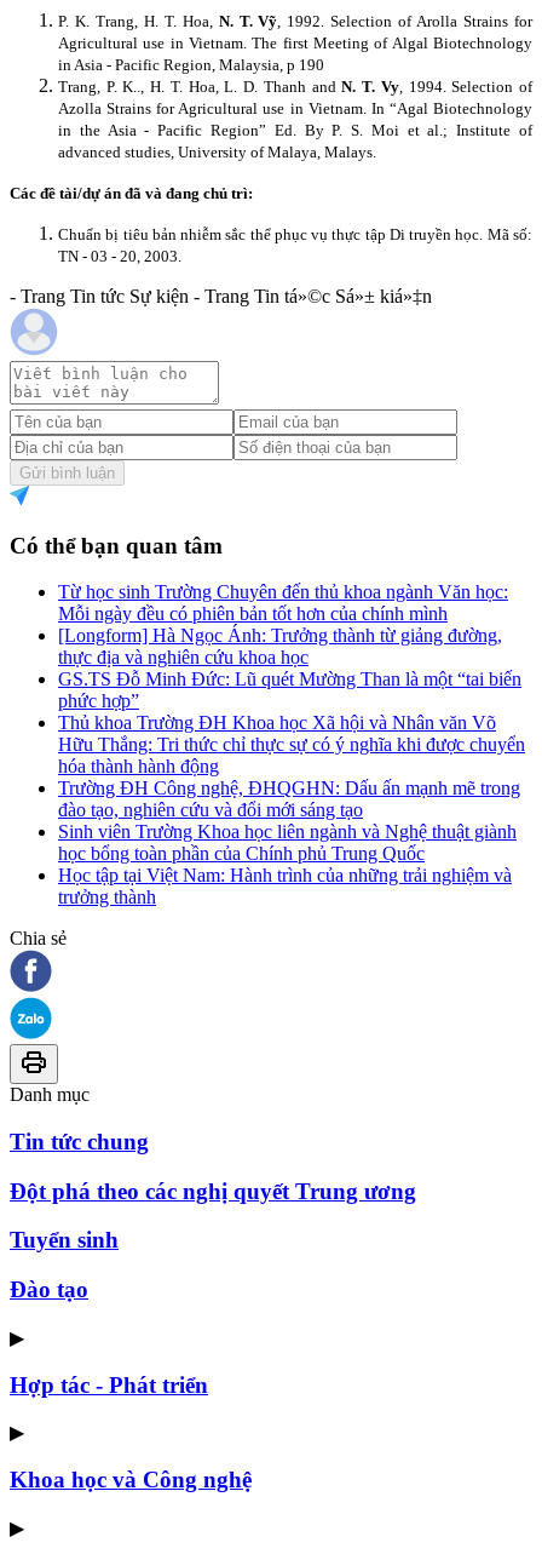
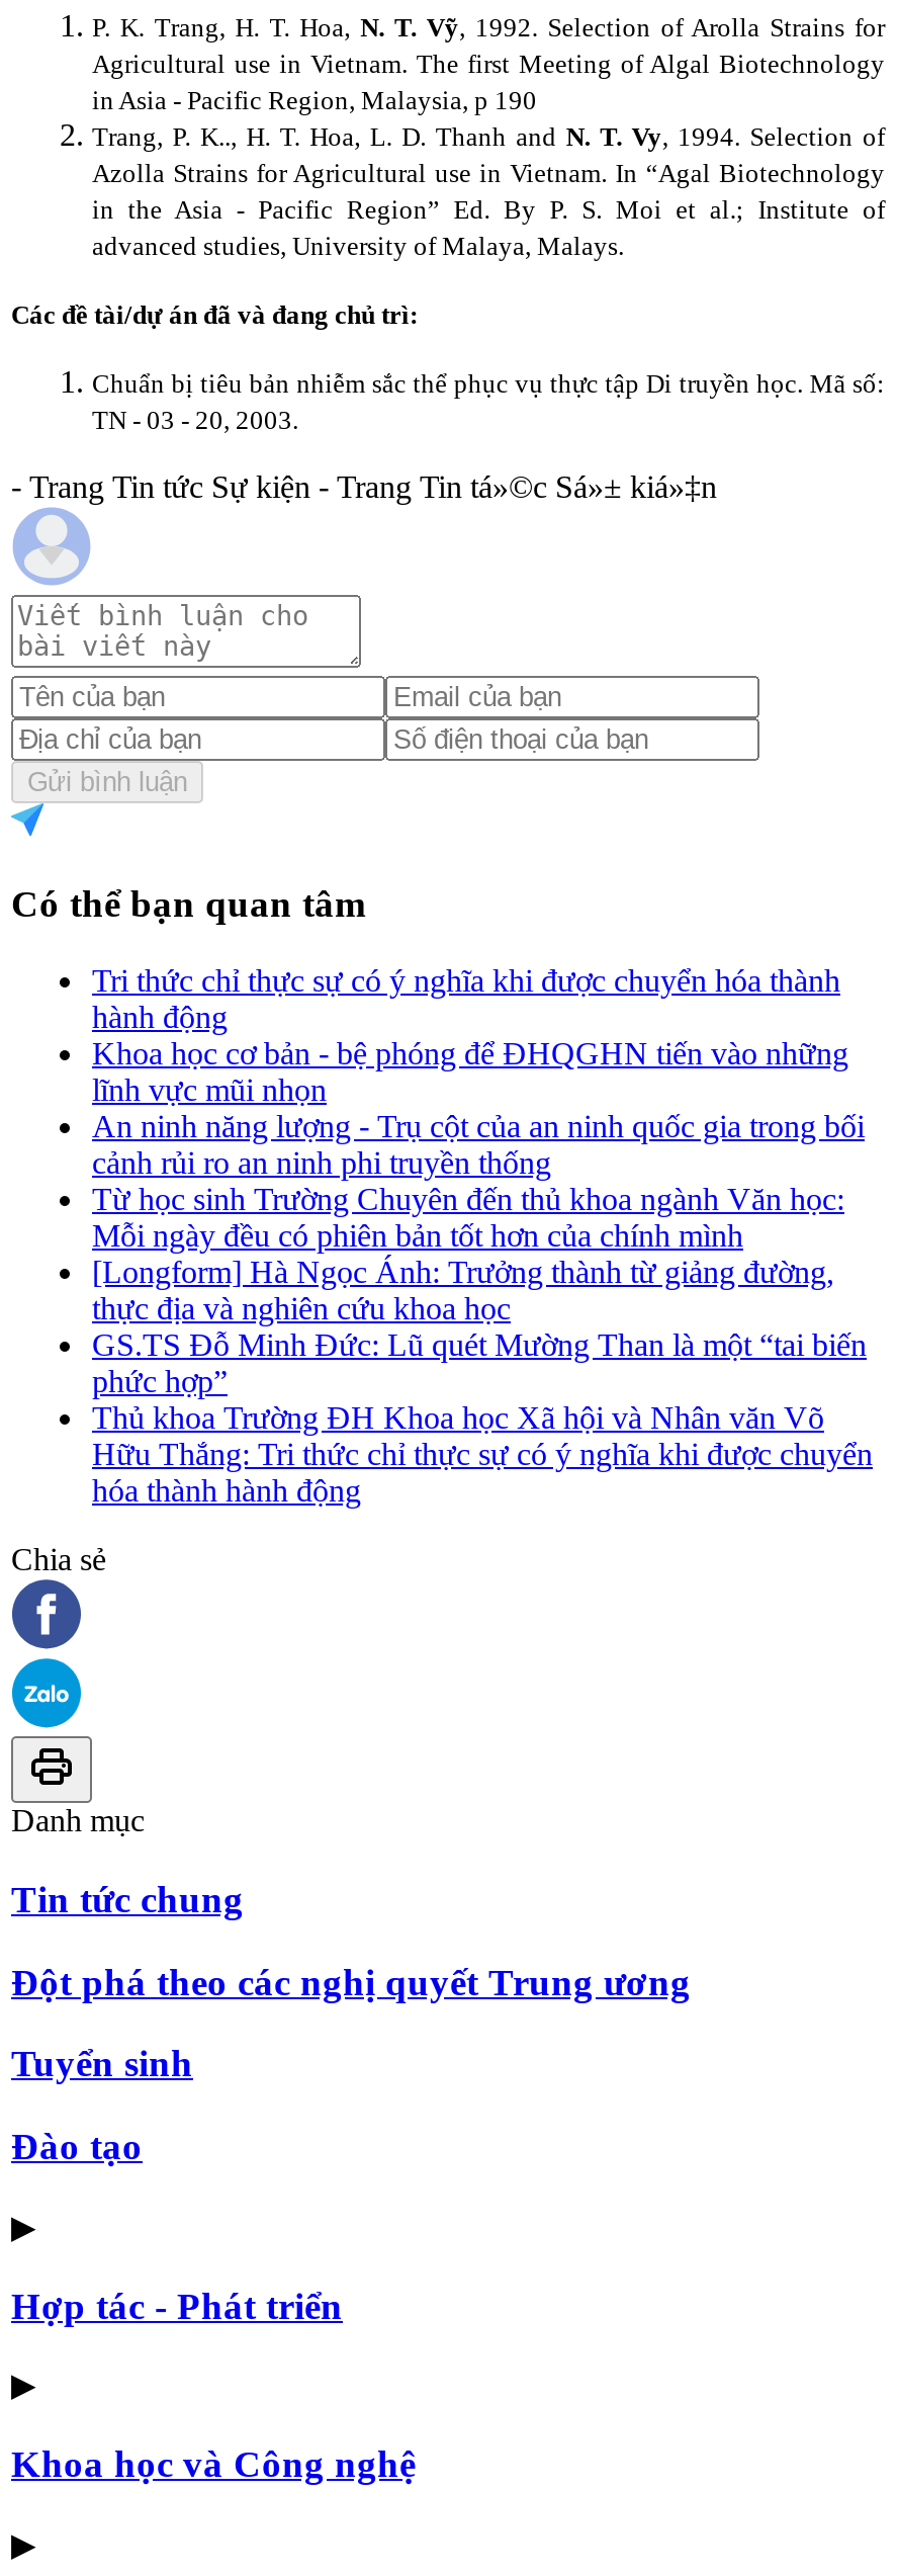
+ Tri thức chỉ thực sự có ý nghĩa khi được chuyển hóa thành
+ hành động
+ Khoa học cơ bản - bệ phóng để ĐHQGHN tiến vào những
+ lĩnh vực mũi nhọn
+ An ninh năng lượng - Trụ cột của an ninh quốc gia trong bối
+ cảnh rủi ro an ninh phi truyền thống

moved down: Từ học sinh Trường Chuyên đến thủ khoa ngành Văn học: | Mỗi ngày đều có phiên bản tốt hơn của chính mình | [Longform] Hà Ngọc Ánh: Trưởng thành từ giảng đường, | ... | Hữu Thắng: Tri thức chỉ thực sự có ý nghĩa khi được chuyển | hóa thành hành động

- Trường ĐH Công nghệ, ĐHQGHN: Dấu ấn mạnh mẽ trong
- đào tạo, nghiên cứu và đổi mới sáng tạo
- Sinh viên Trường Khoa học liên ngành và Nghệ thuật giành
- học bổng toàn phần của Chính phủ Trung Quốc
- Học tập tại Việt Nam: Hành trình của những trải nghiệm và
- trưởng thành
